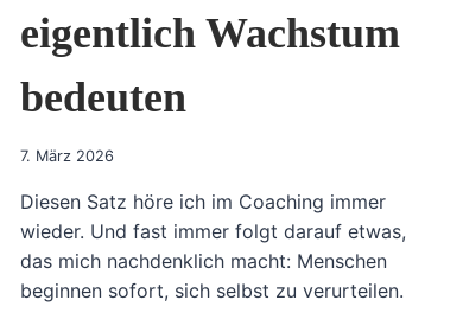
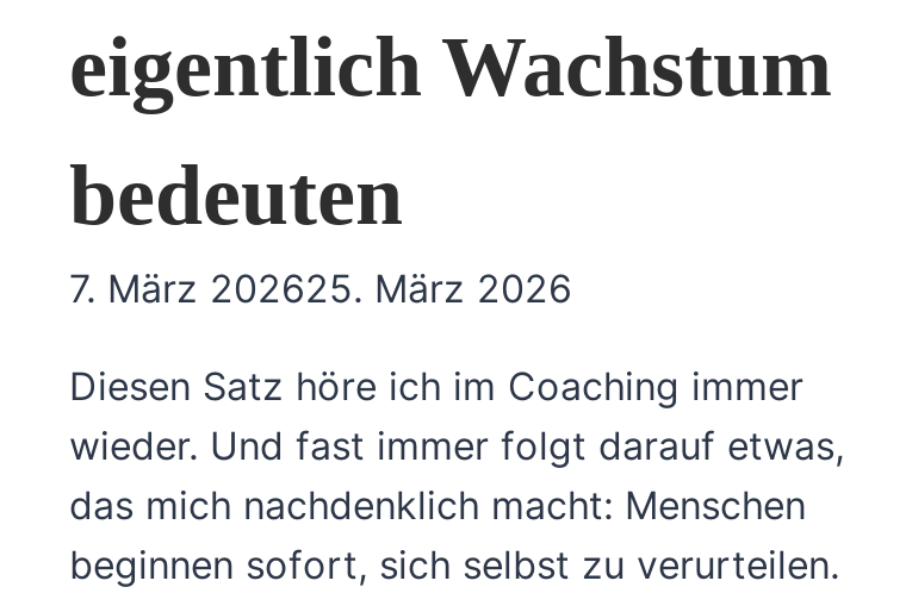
- 7. März 2026
+ 7. März 202625. März 2026
